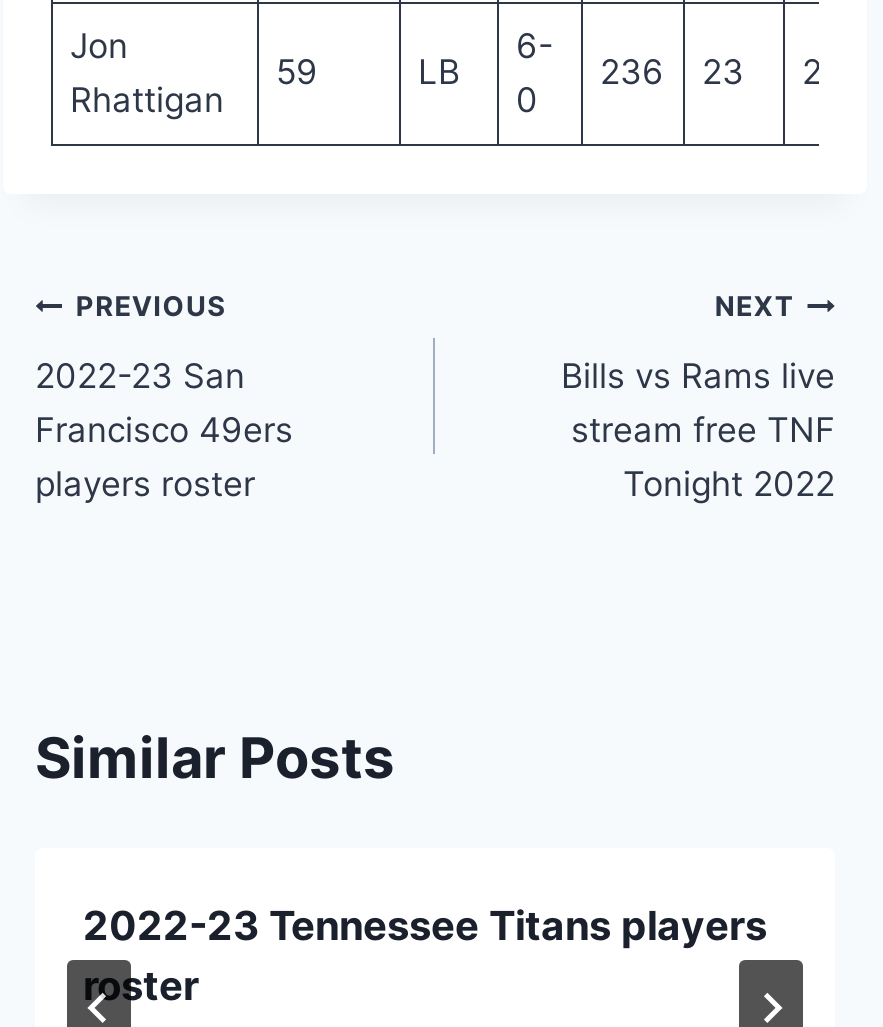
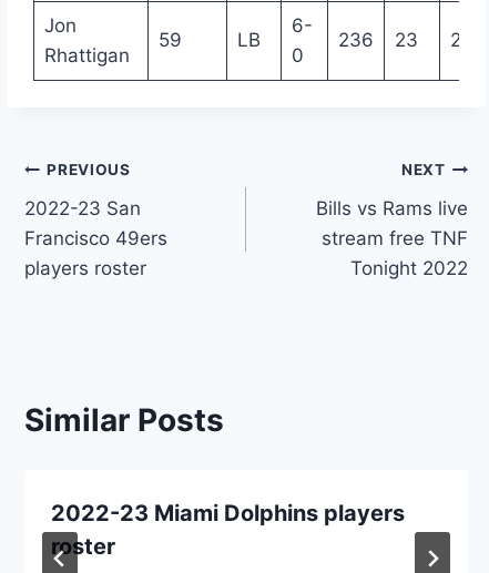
- 2022-23 Tennessee Titans players
+ 2022-23 Miami Dolphins players
